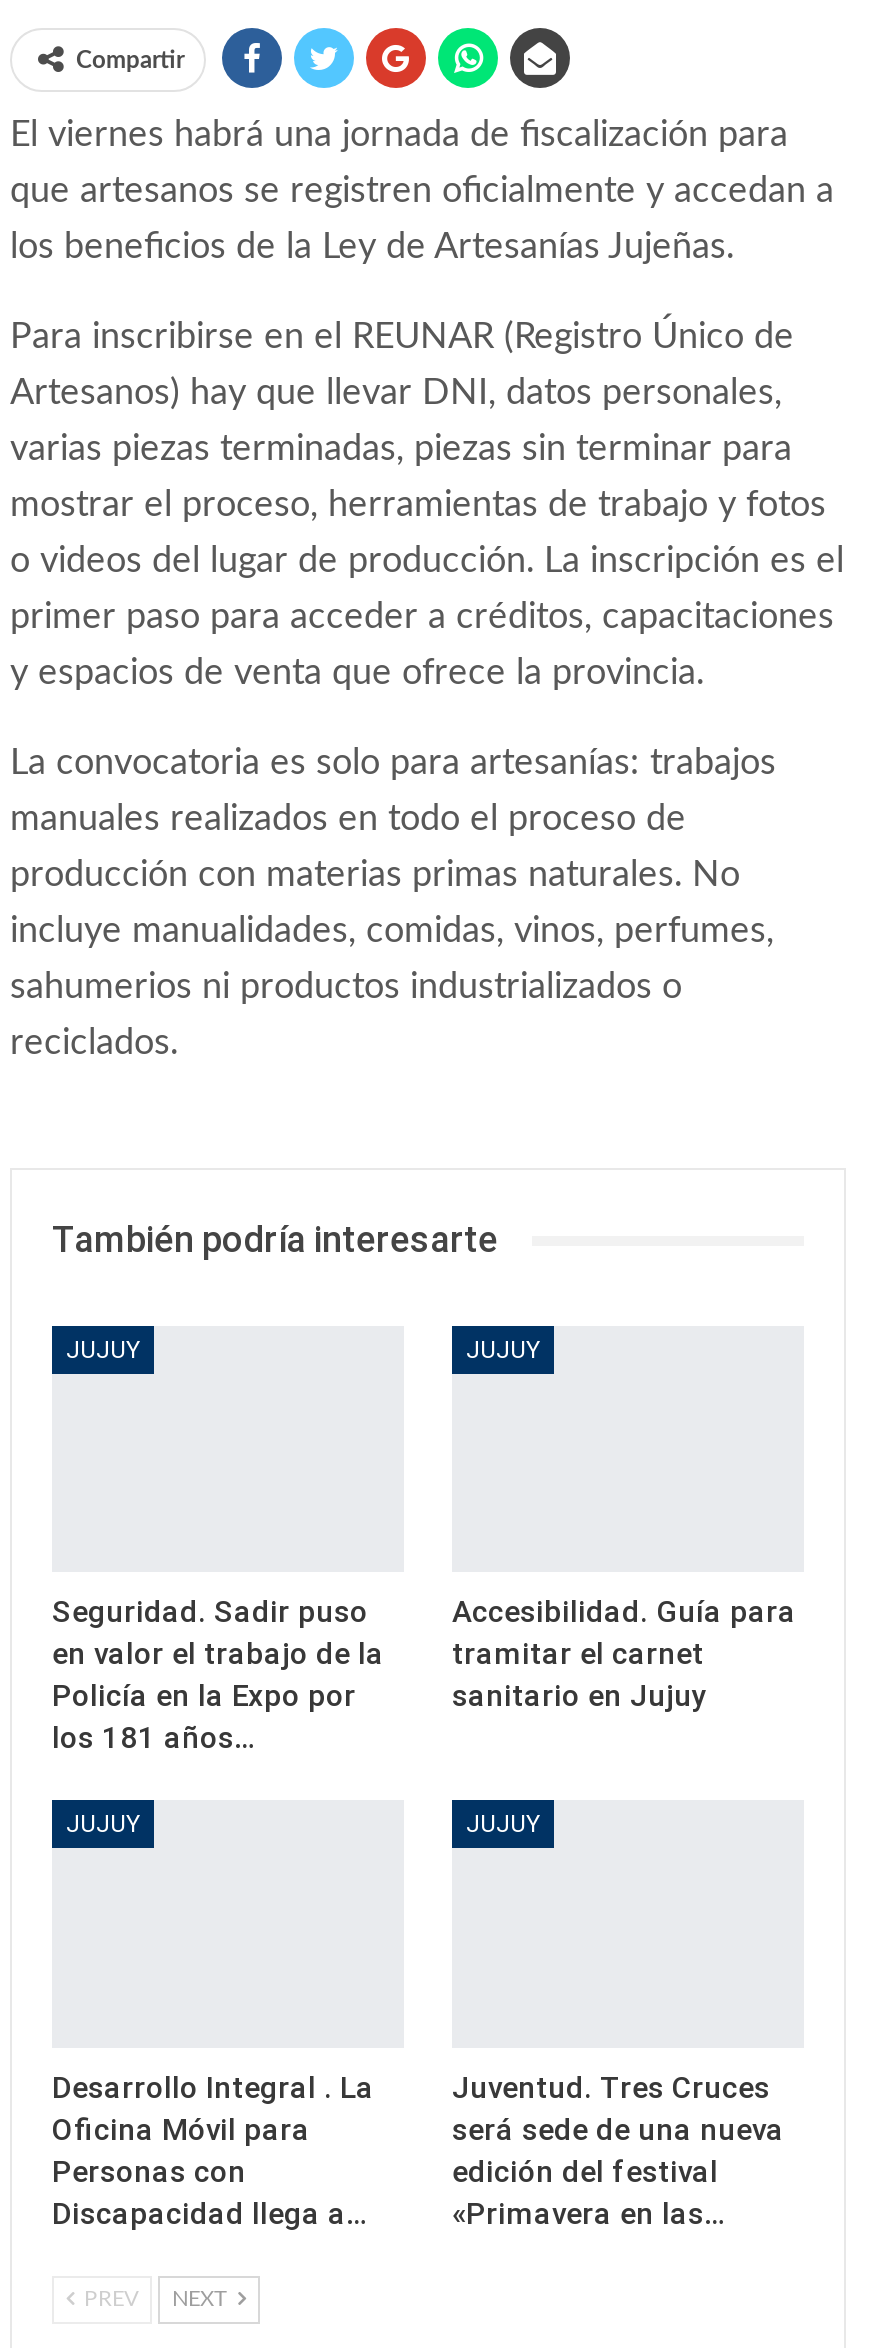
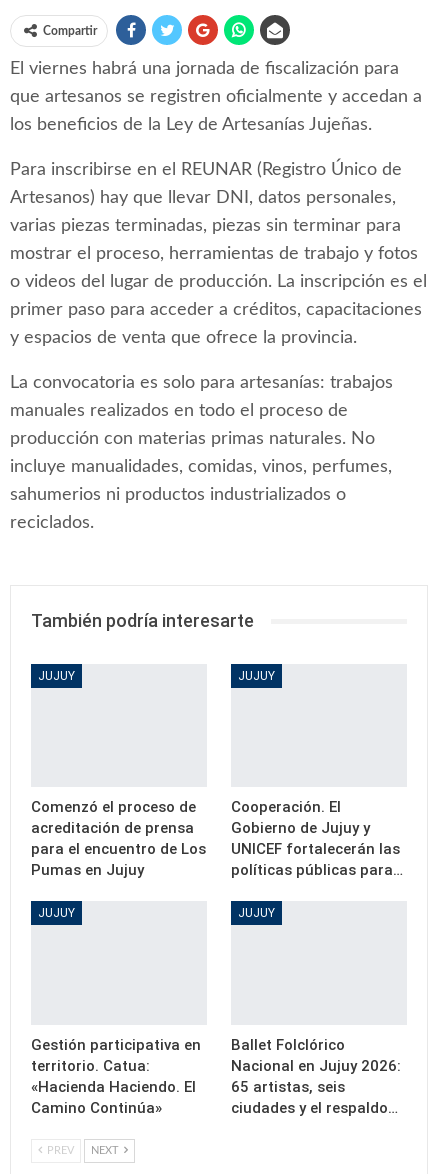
- Seguridad. Sadir puso
- en valor el trabajo de la
- Policía en la Expo por
- los 181 años…
+ Comenzó el proceso de
+ acreditación de prensa
+ para el encuentro de Los
+ Pumas en Jujuy

- Accesibilidad. Guía para
- tramitar el carnet
- sanitario en Jujuy
+ Cooperación. El
+ Gobierno de Jujuy y
+ UNICEF fortalecerán las
+ políticas públicas para…

- Desarrollo Integral . La
- Oficina Móvil para
- Personas con
- Discapacidad llega a…
+ Gestión participativa en
+ territorio. Catua:
+ «Hacienda Haciendo. El
+ Camino Continúa»

- Juventud. Tres Cruces
- será sede de una nueva
- edición del festival
- «Primavera en las…
+ Ballet Folclórico
+ Nacional en Jujuy 2026:
+ 65 artistas, seis
+ ciudades y el respaldo…
